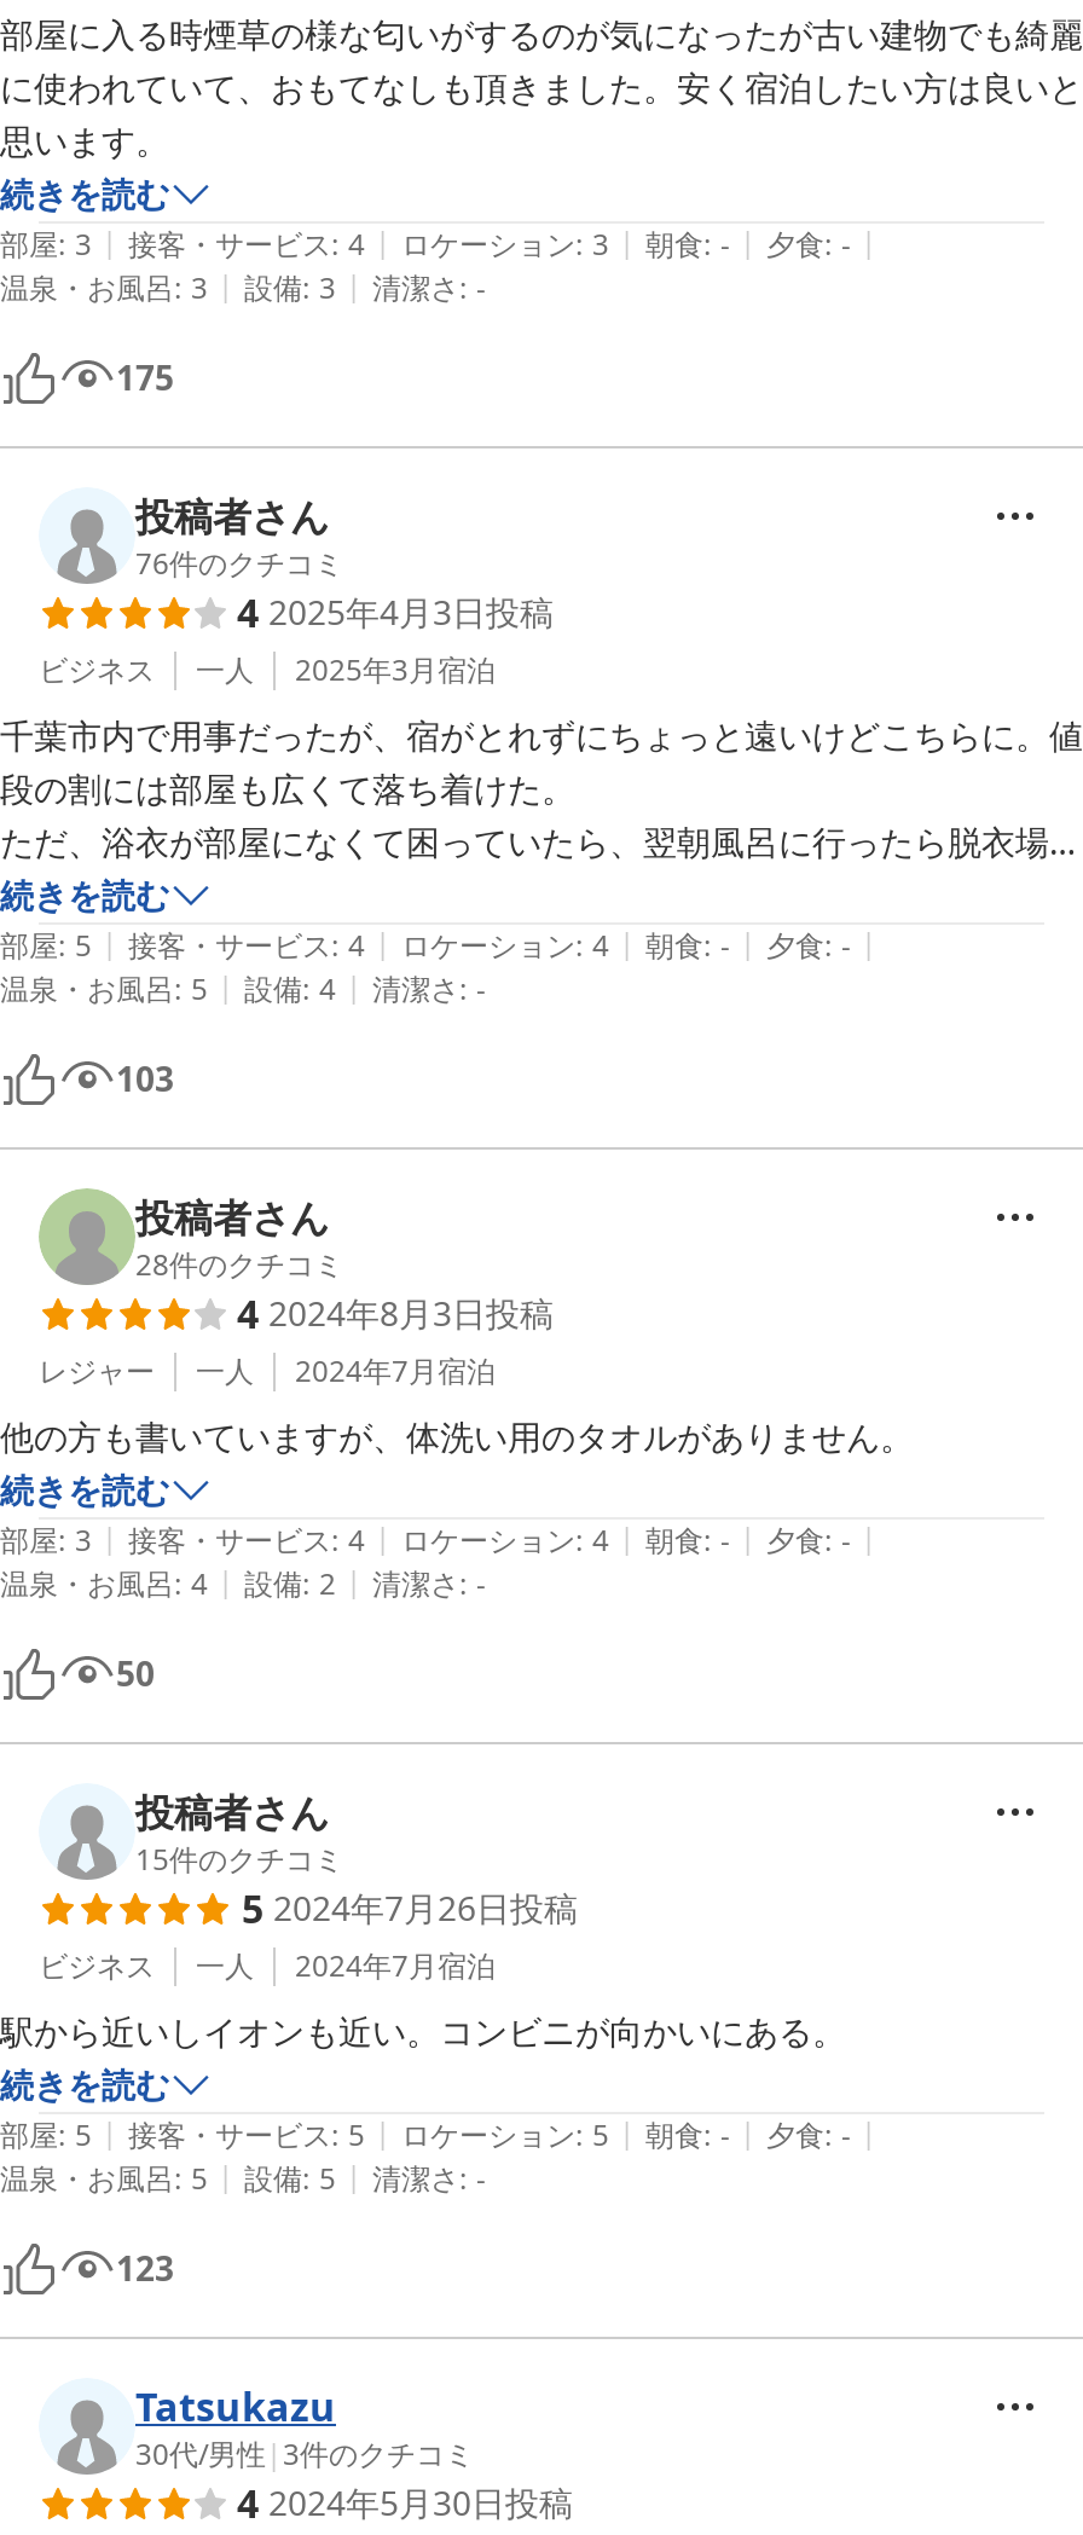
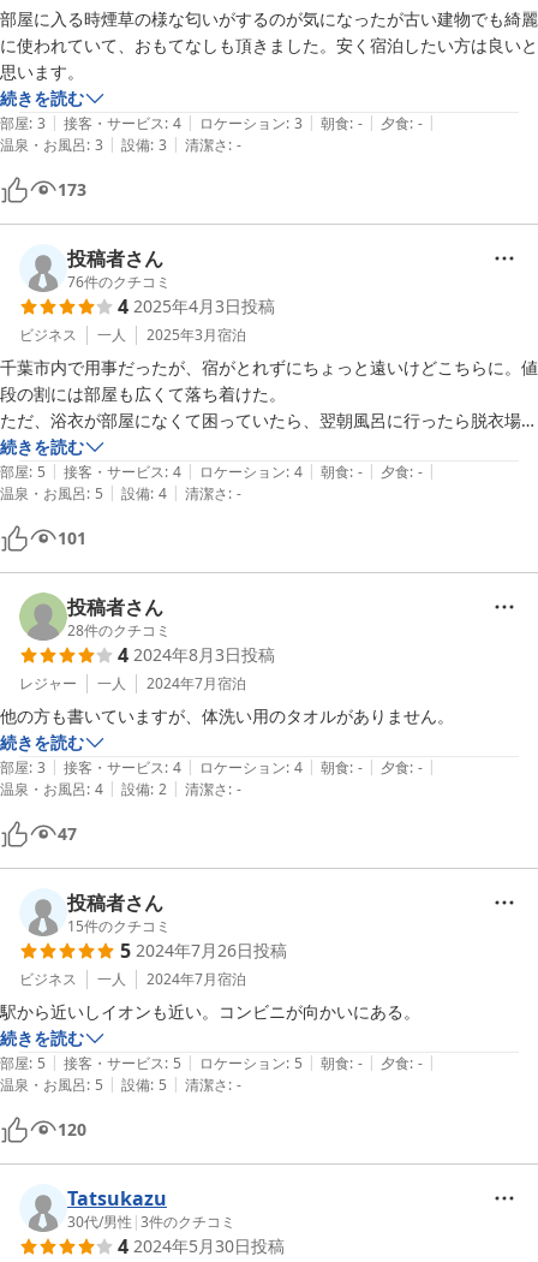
- 175
+ 173

- 103
+ 101

- 50
+ 47

- 123
+ 120
